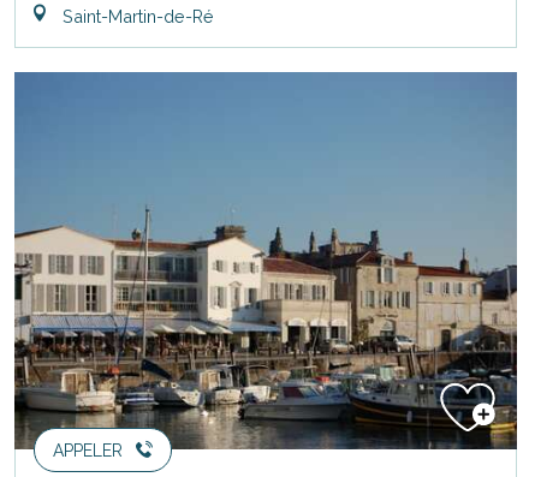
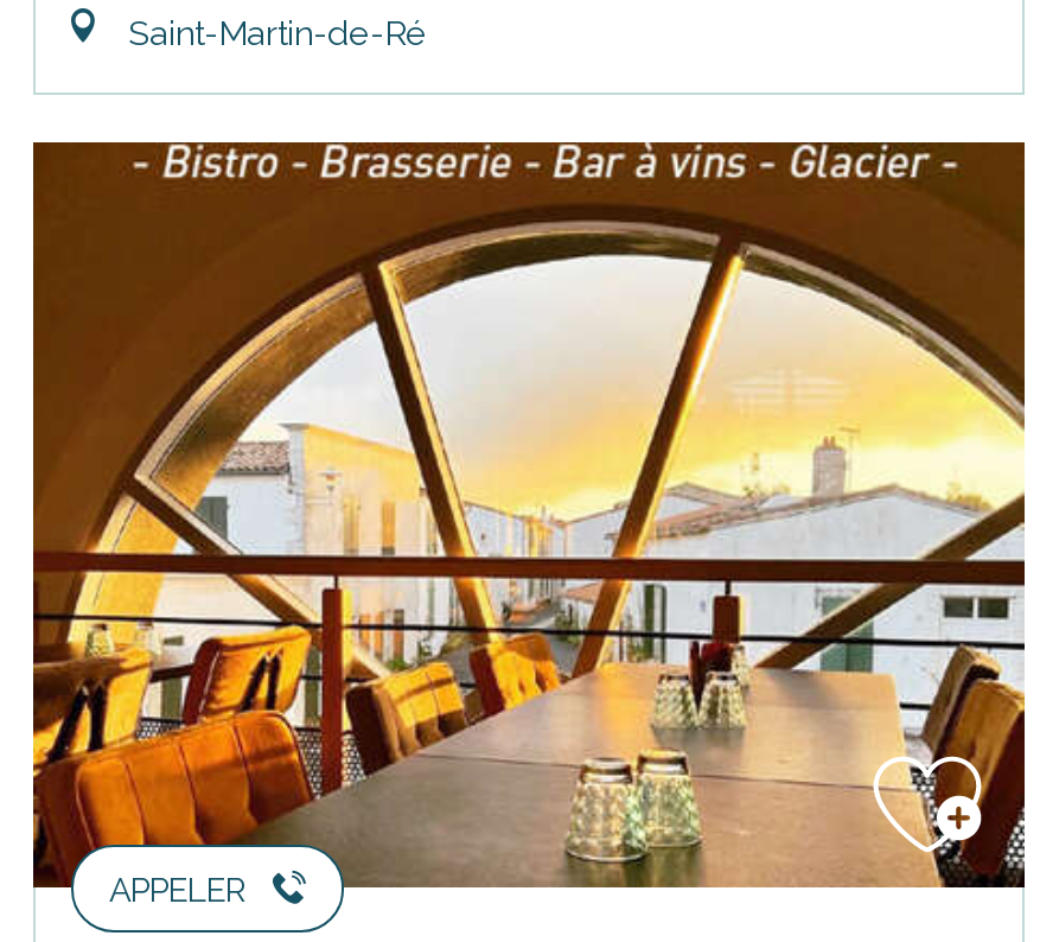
- [image]
+ [image]
